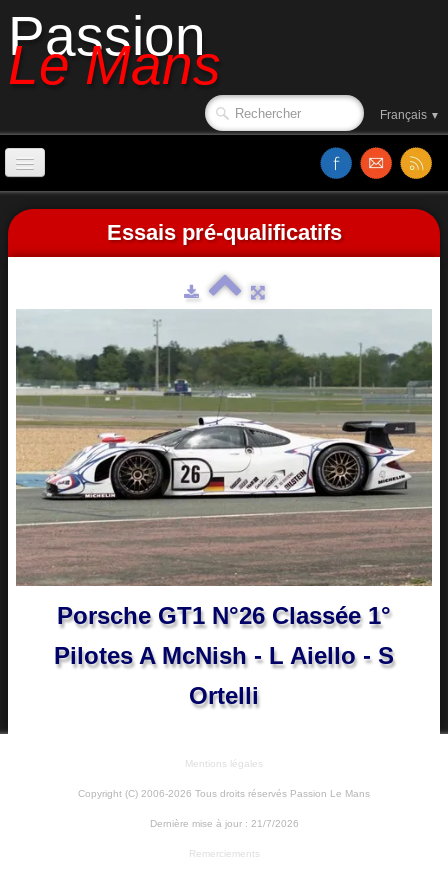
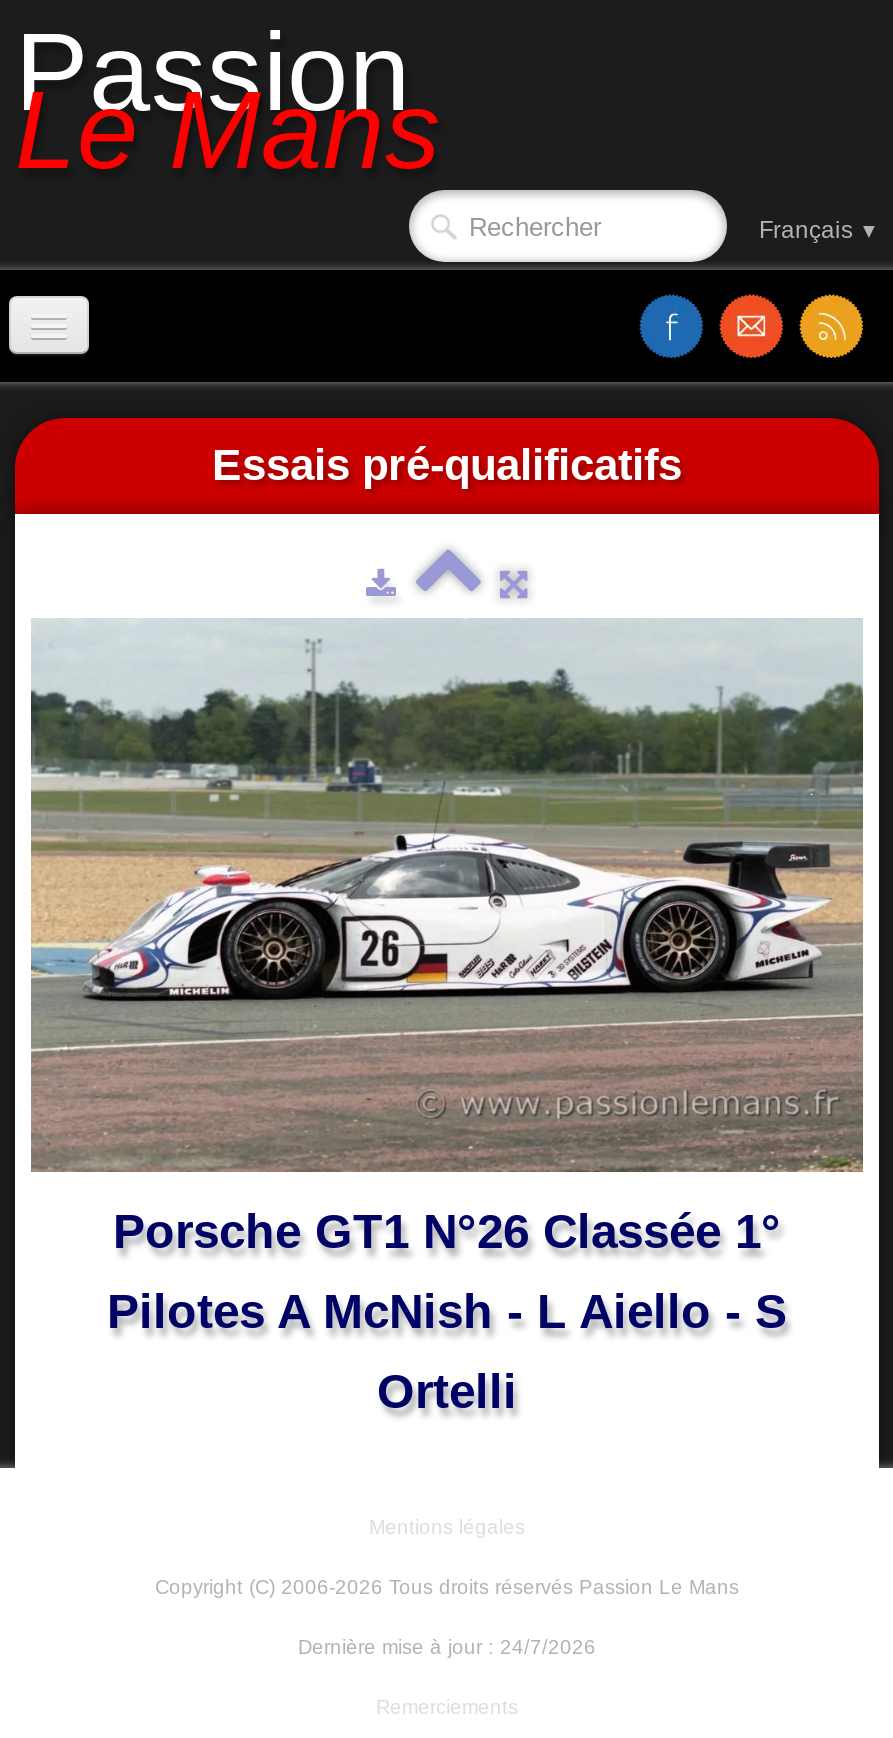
- Dernière mise à jour : 21/7/2026
+ Dernière mise à jour : 24/7/2026
